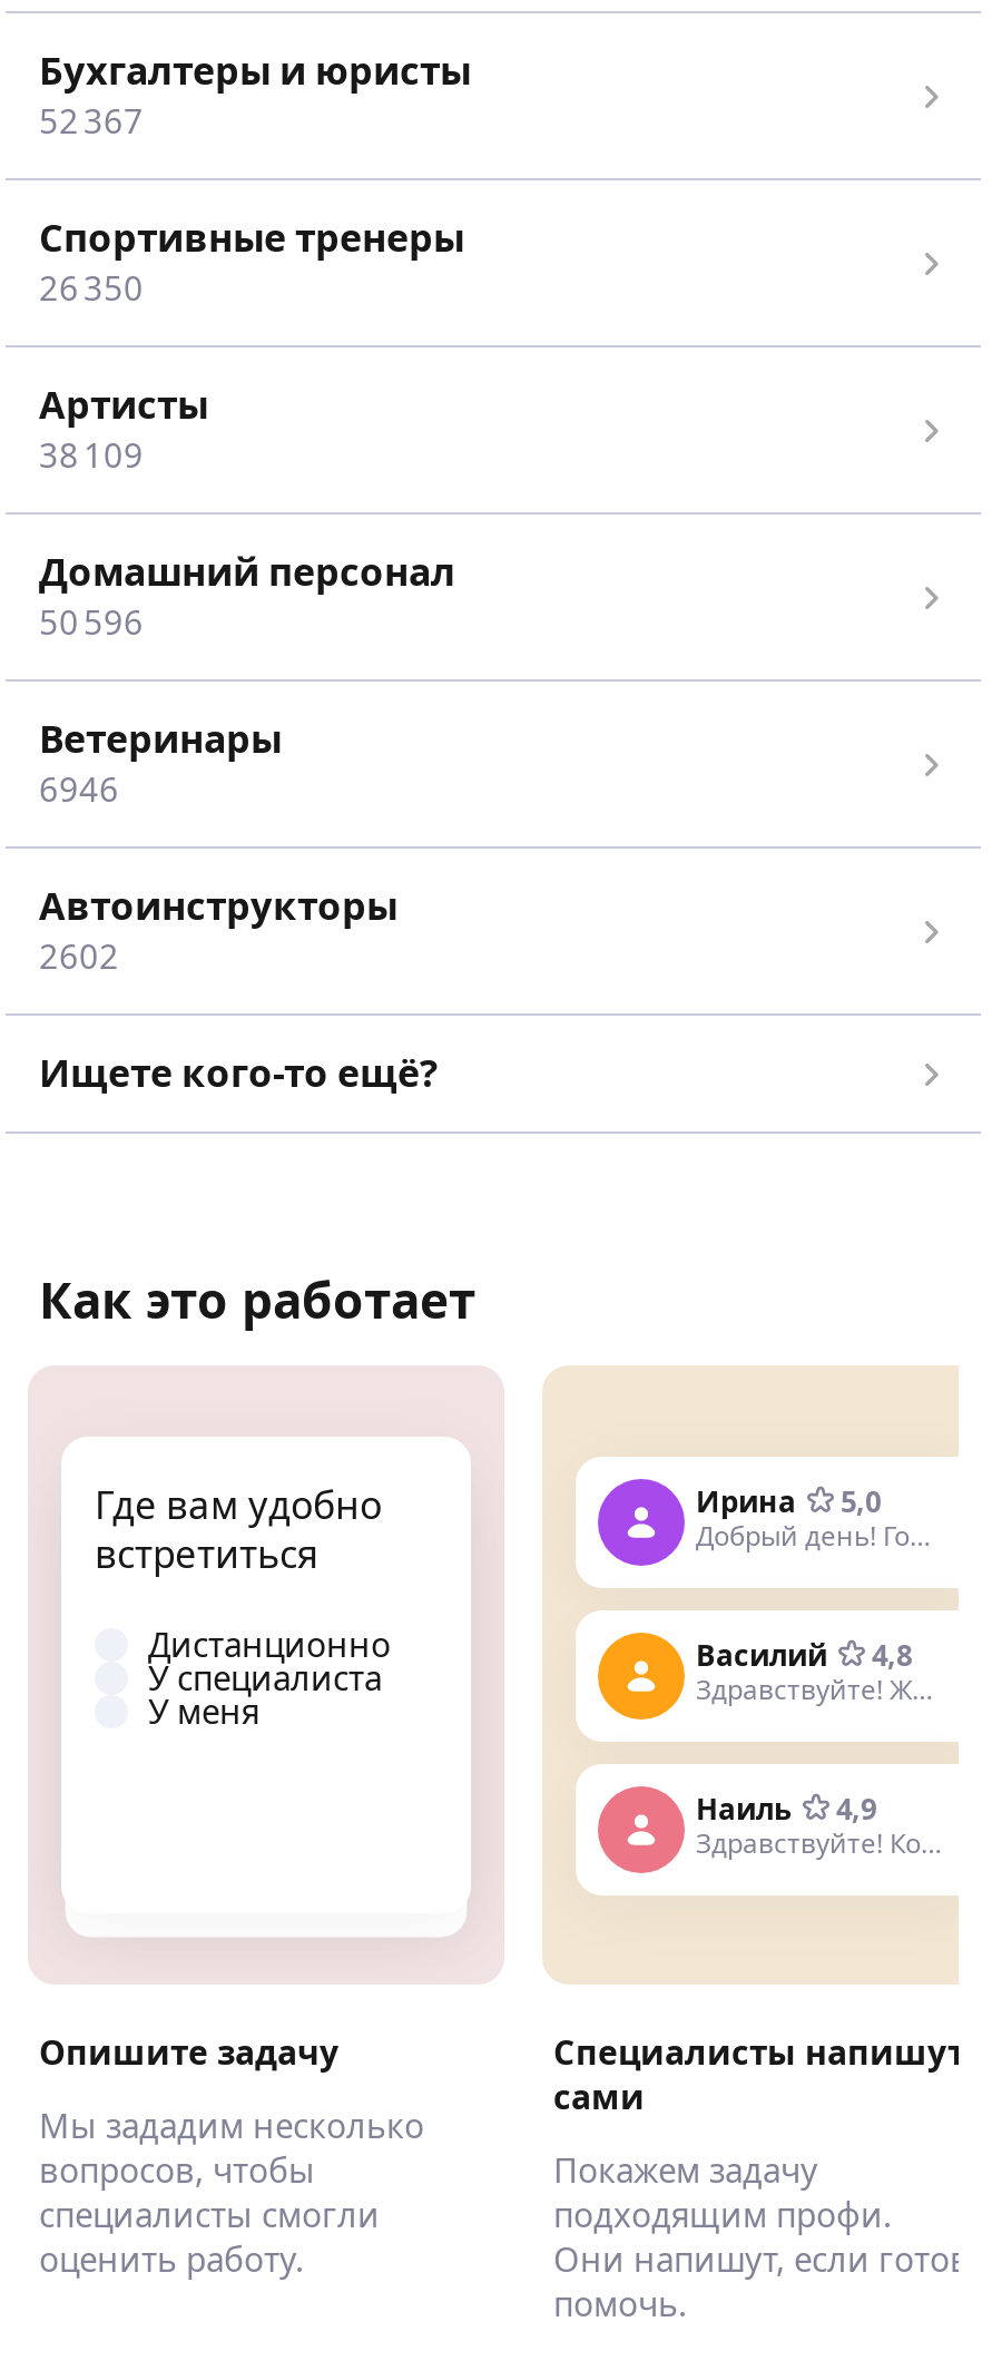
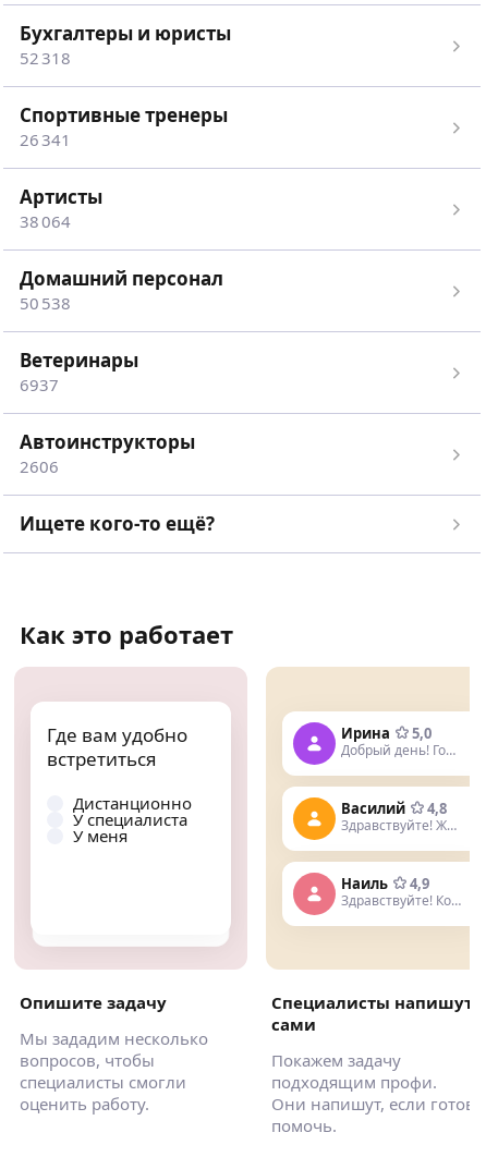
- 52 367
+ 52 318

- 26 350
+ 26 341

- 38 109
+ 38 064

- 50 596
+ 50 538

- 6946
+ 6937

- 2602
+ 2606
